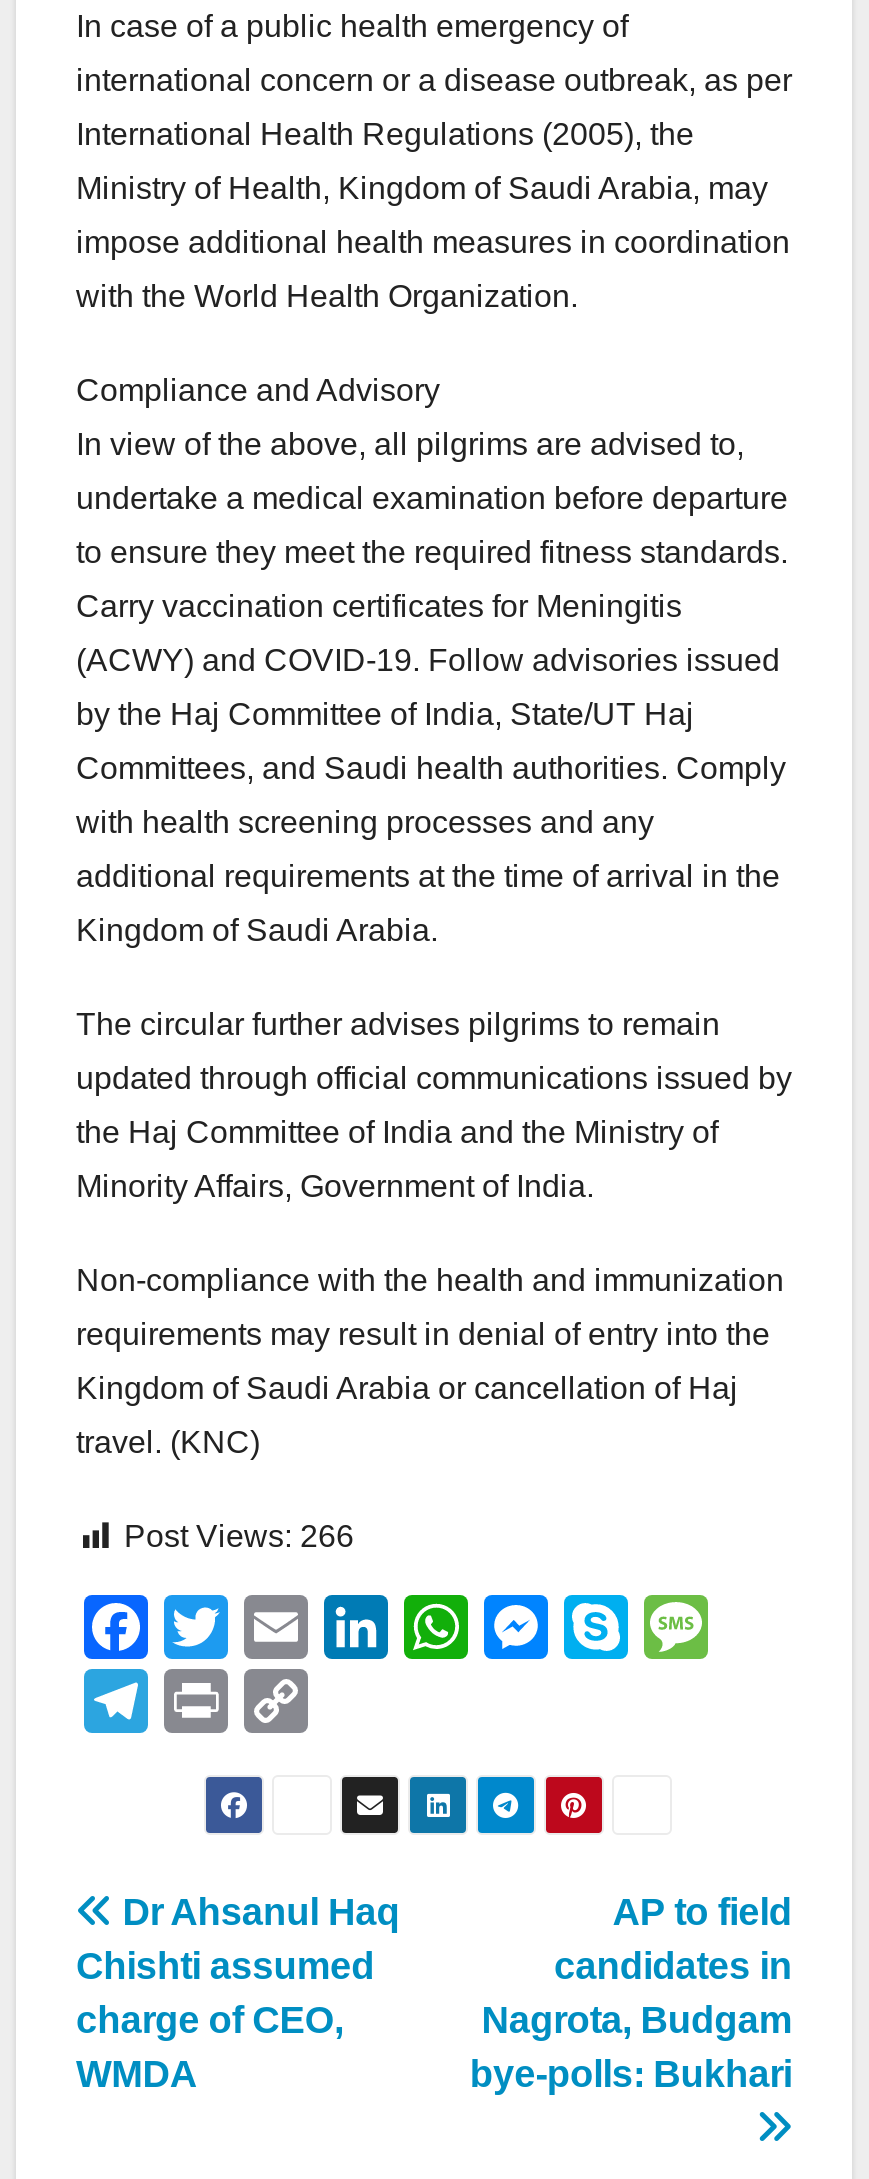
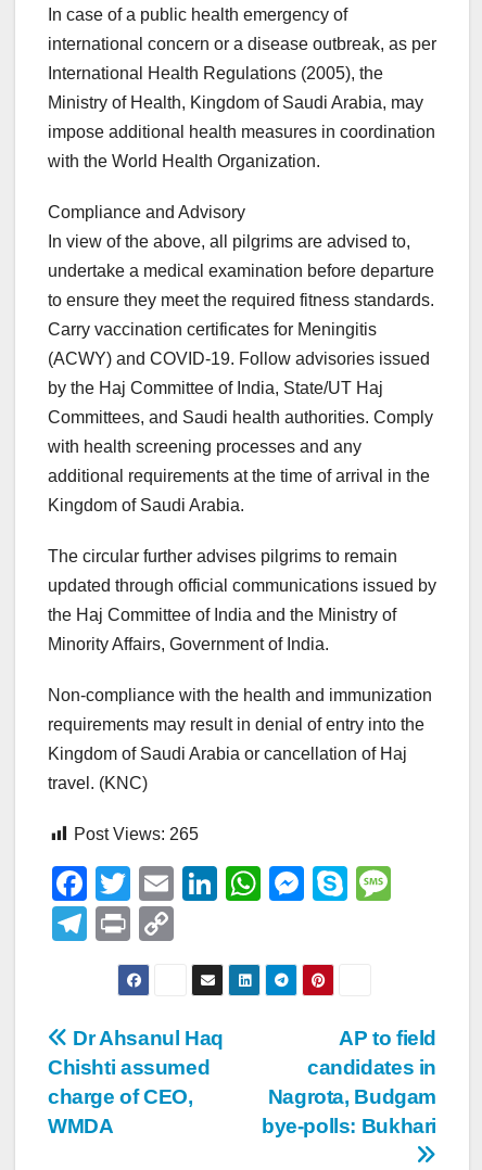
- Post Views: 266
+ Post Views: 265
